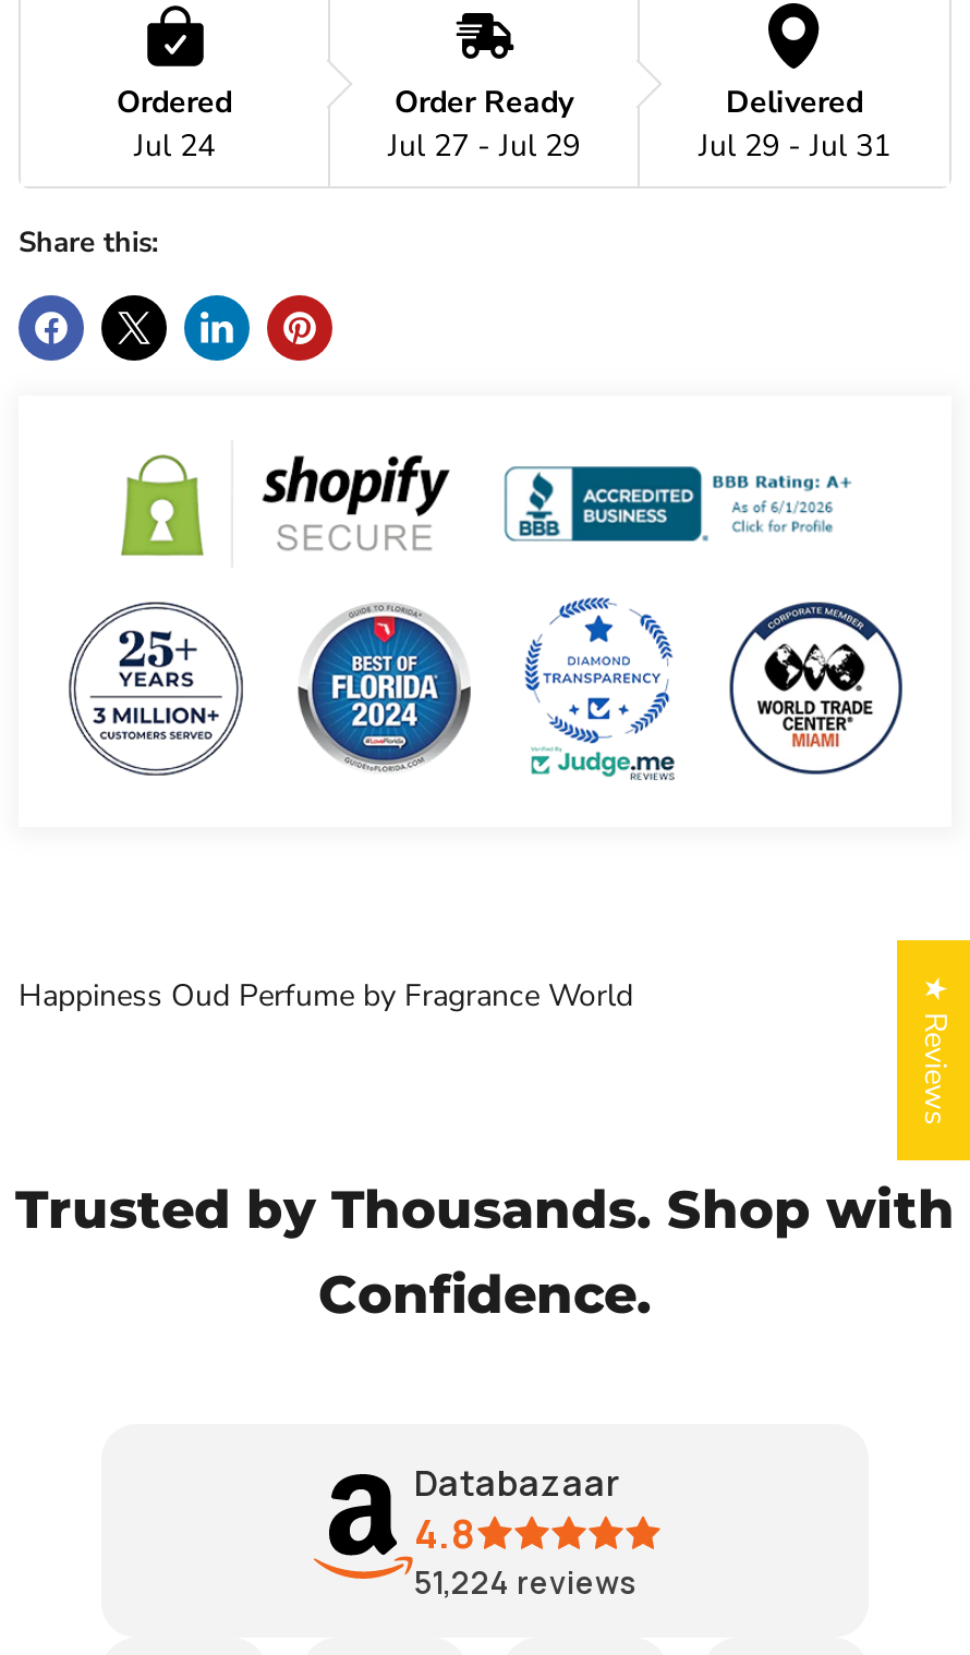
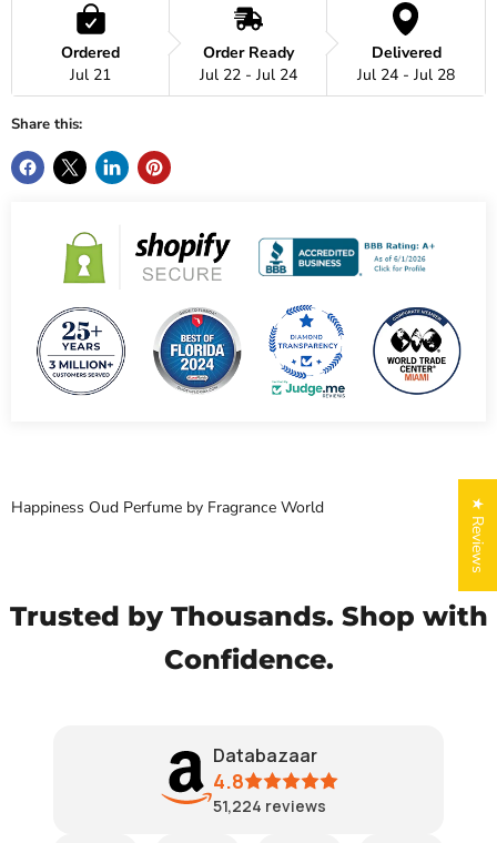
- Jul 24
+ Jul 21

- Jul 27 - Jul 29
+ Jul 22 - Jul 24

- Jul 29 - Jul 31
+ Jul 24 - Jul 28
